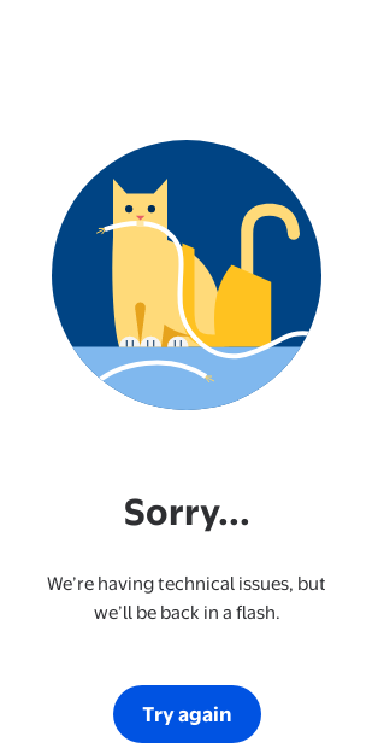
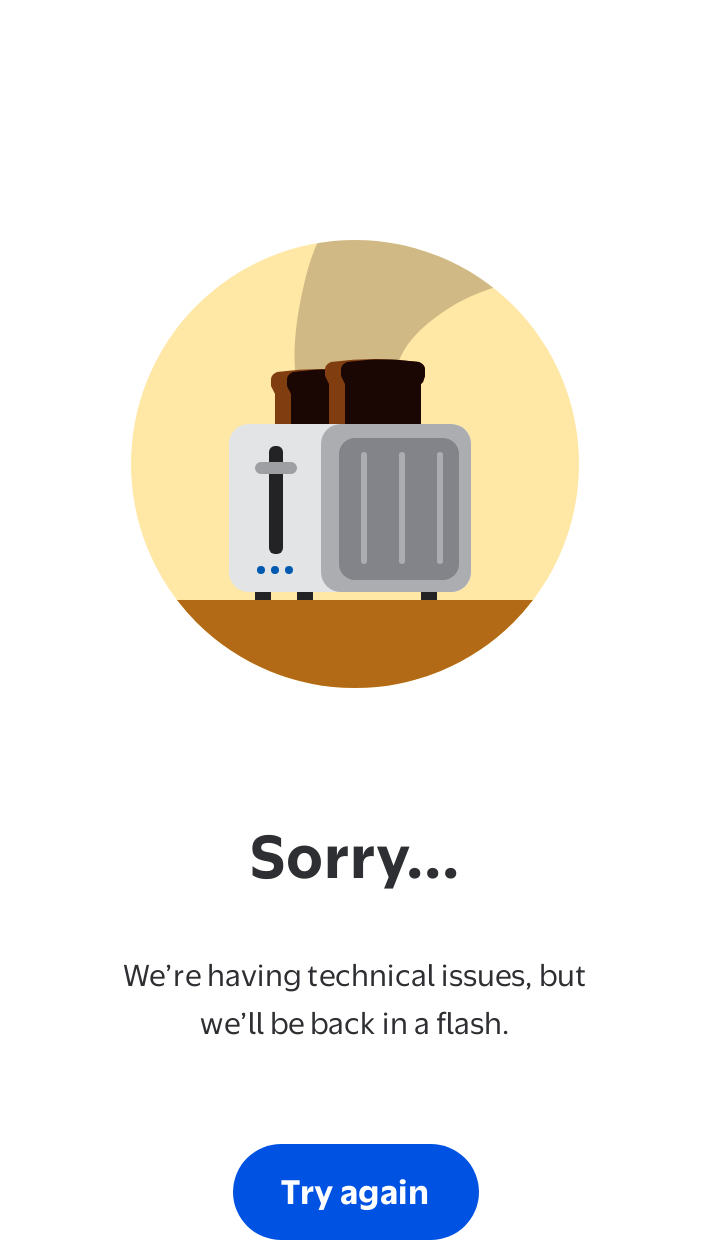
- [image]
+ [image]
